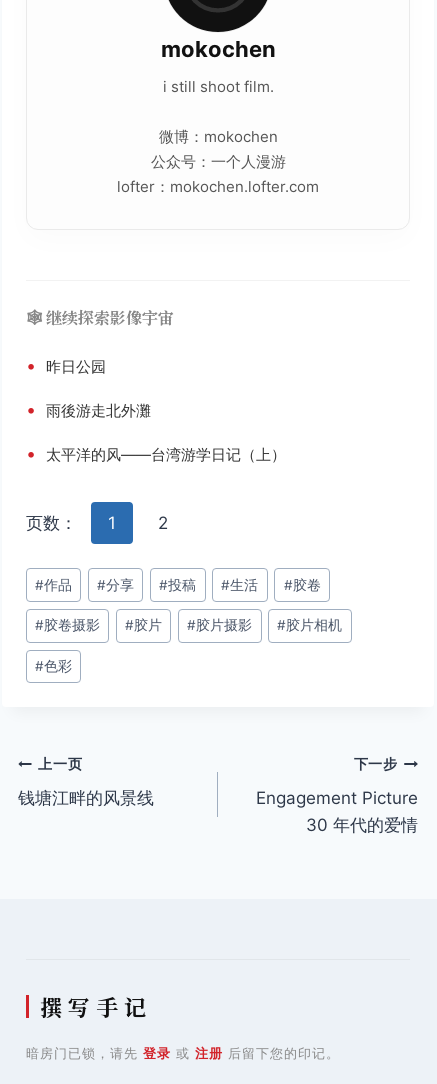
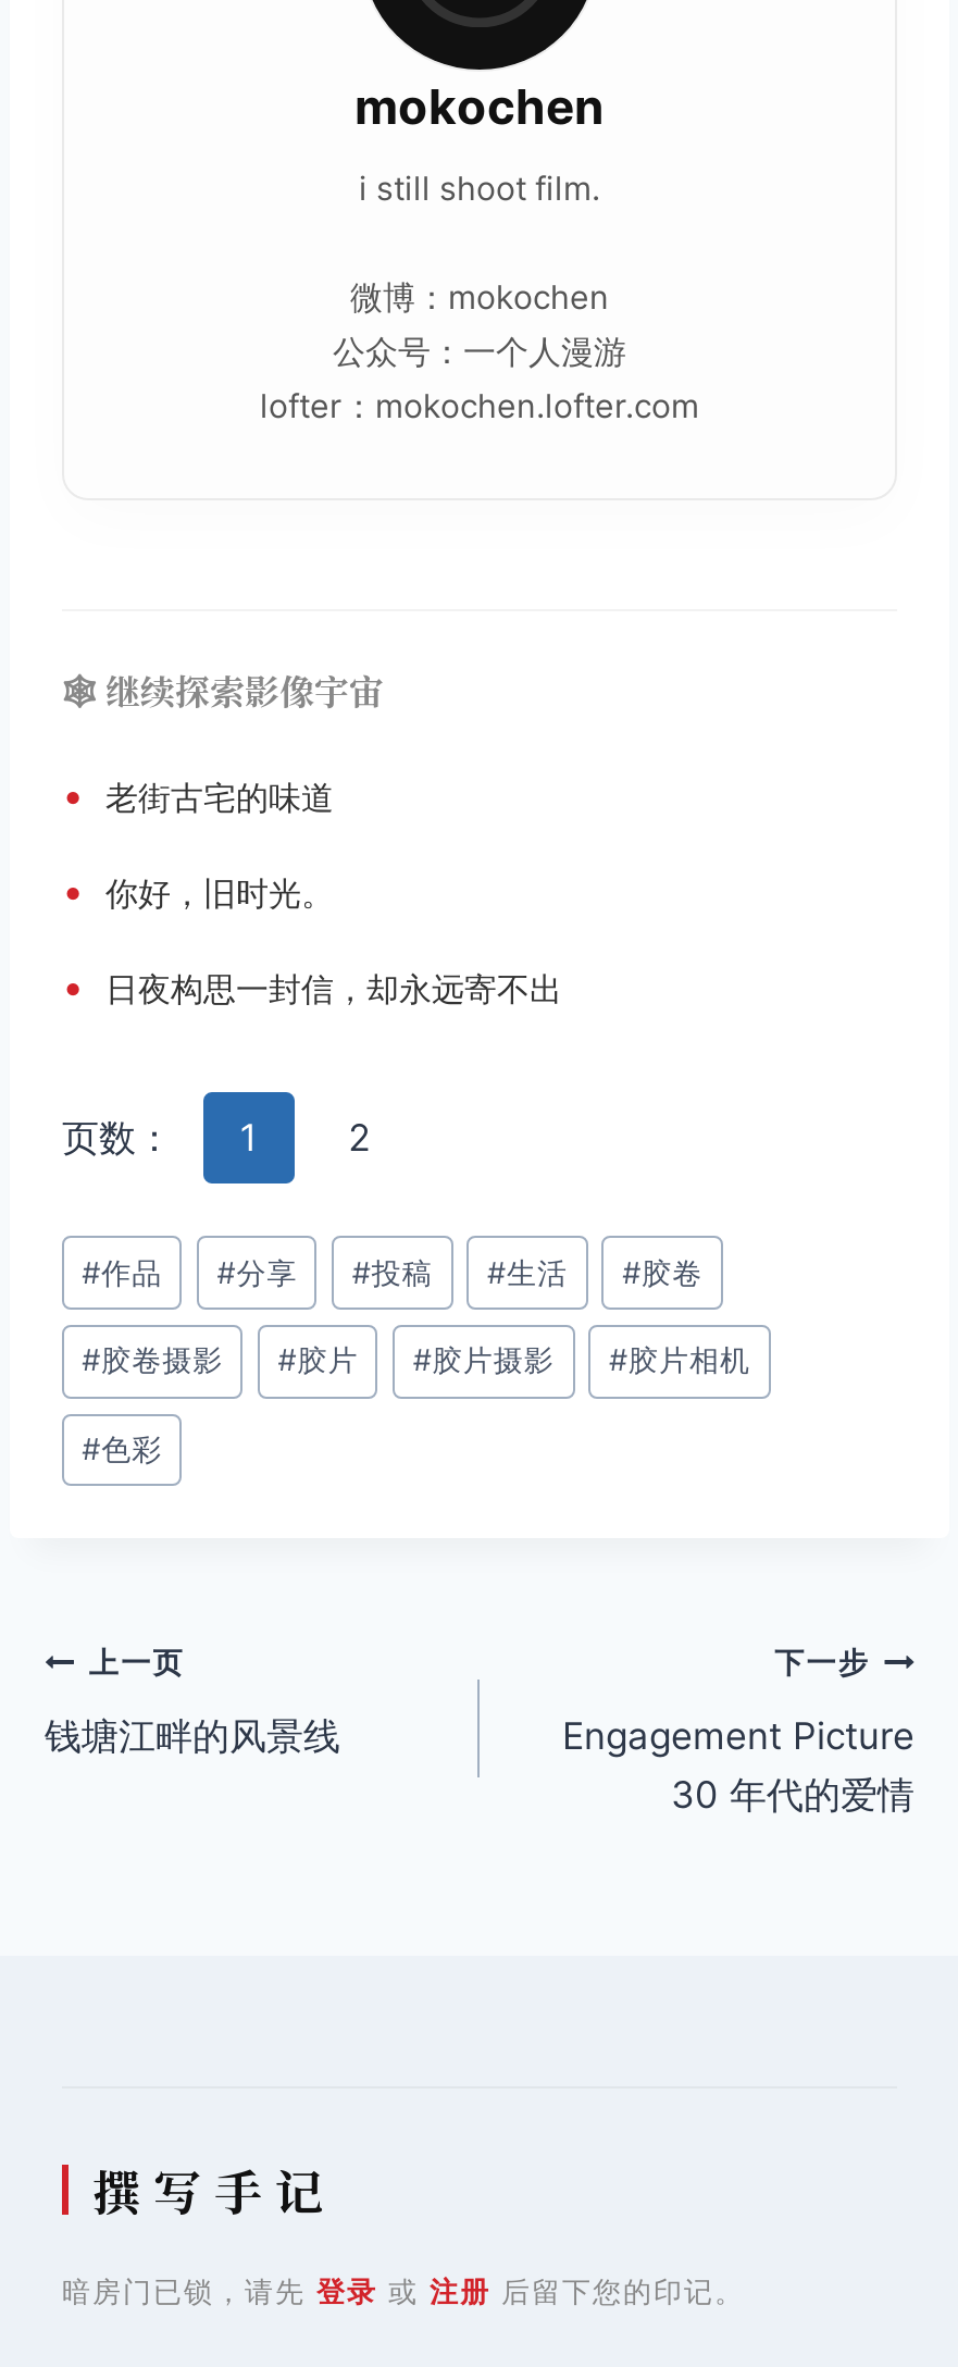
- • 昨日公园
+ • 老街古宅的味道

- • 雨後游走北外灘
+ • 你好，旧时光。

- • 太平洋的风——台湾游学日记（上）
+ • 日夜构思一封信，却永远寄不出
